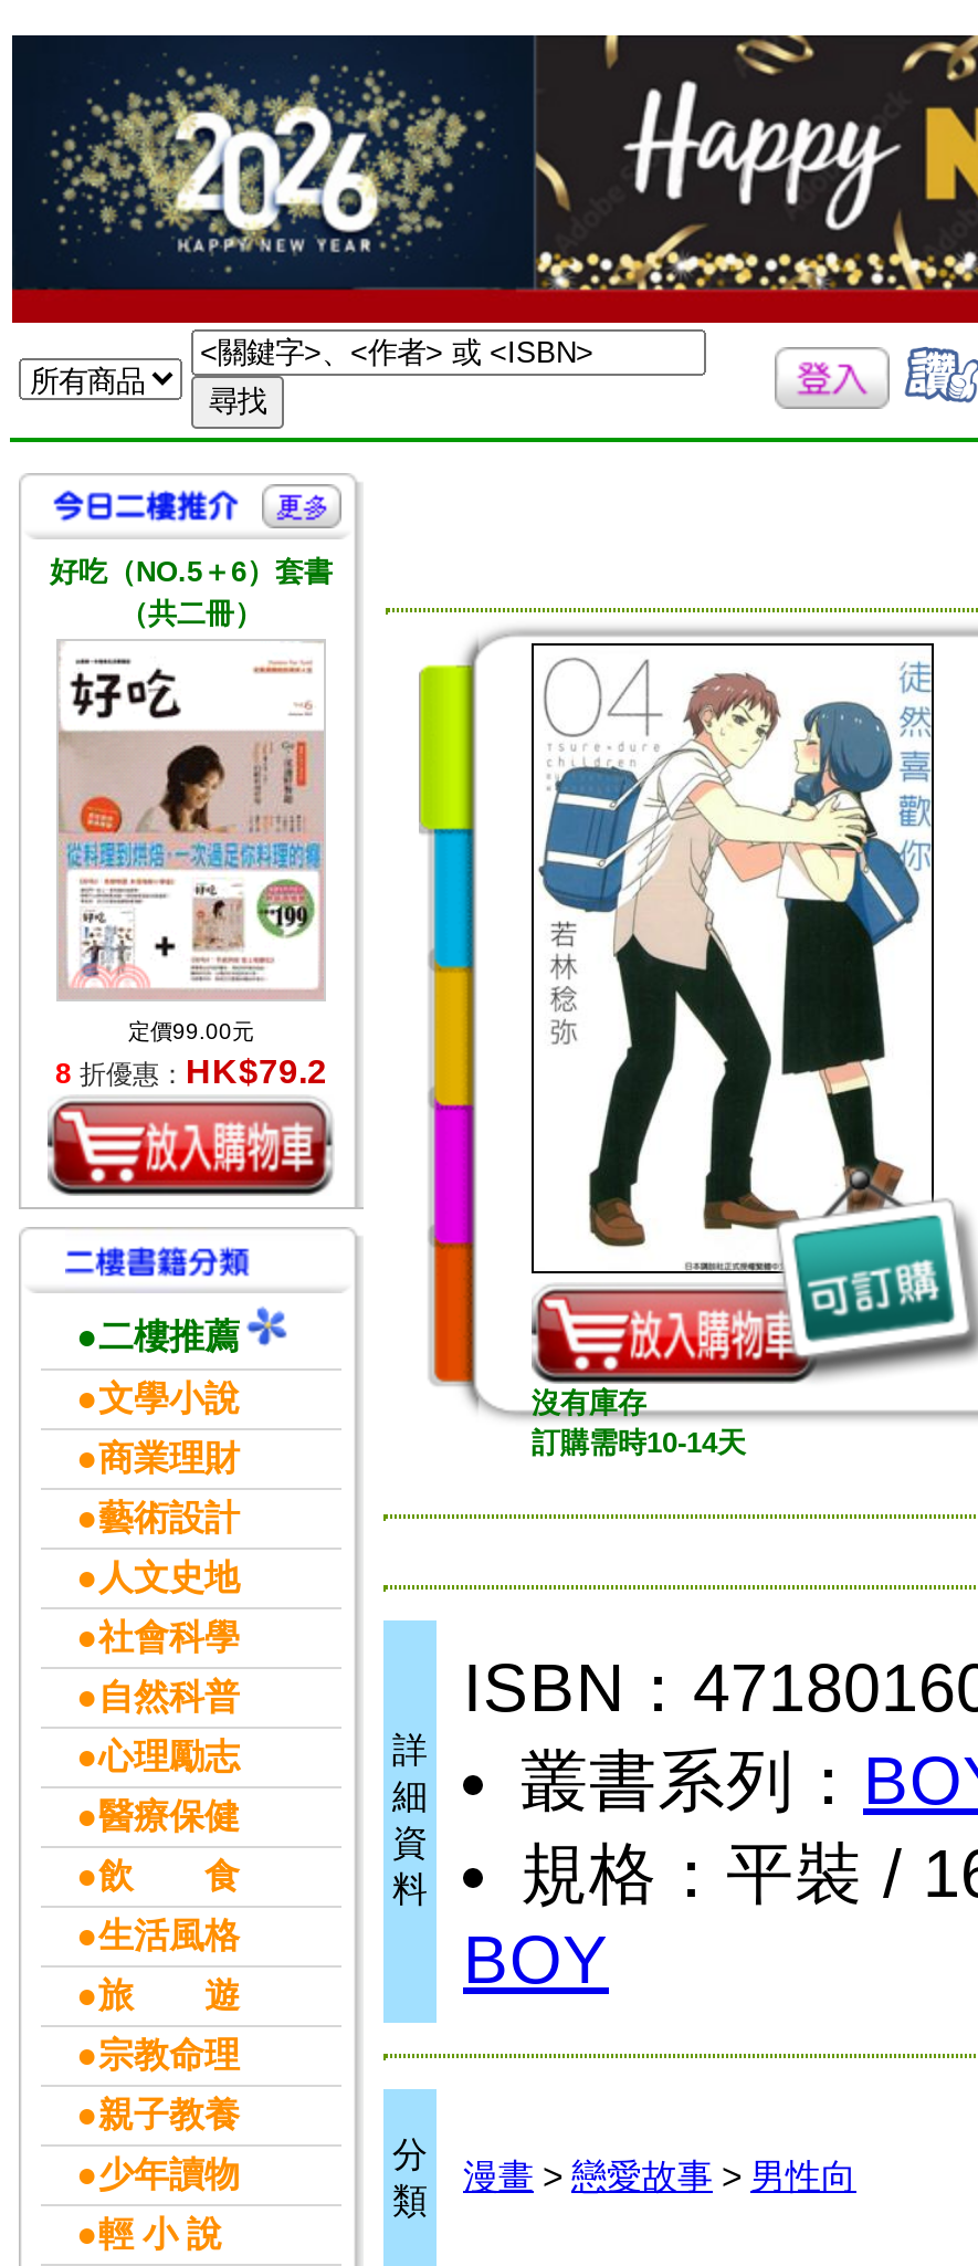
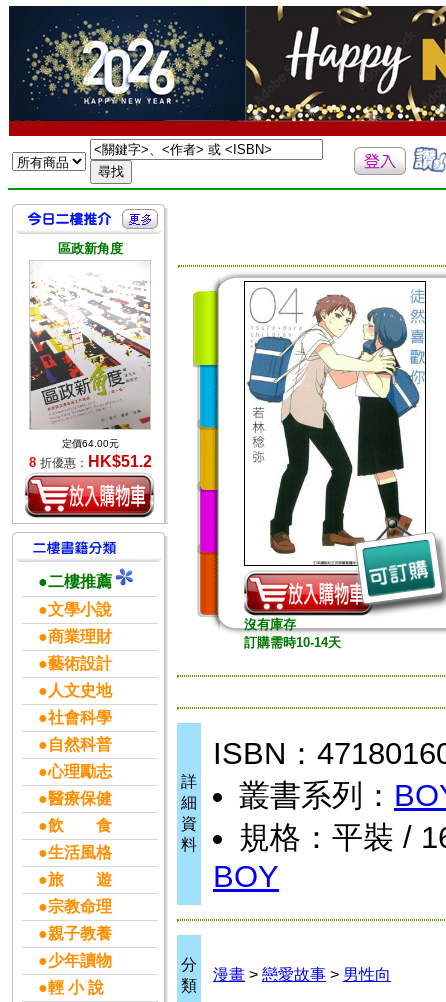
- 好吃（NO.5＋6）套書
- （共二冊）
+ 區政新角度

- [image]
- 定價99.00元
- 8折優惠：HK$79.2
+ [image]
+ 定價64.00元
+ 8折優惠：HK$51.2
